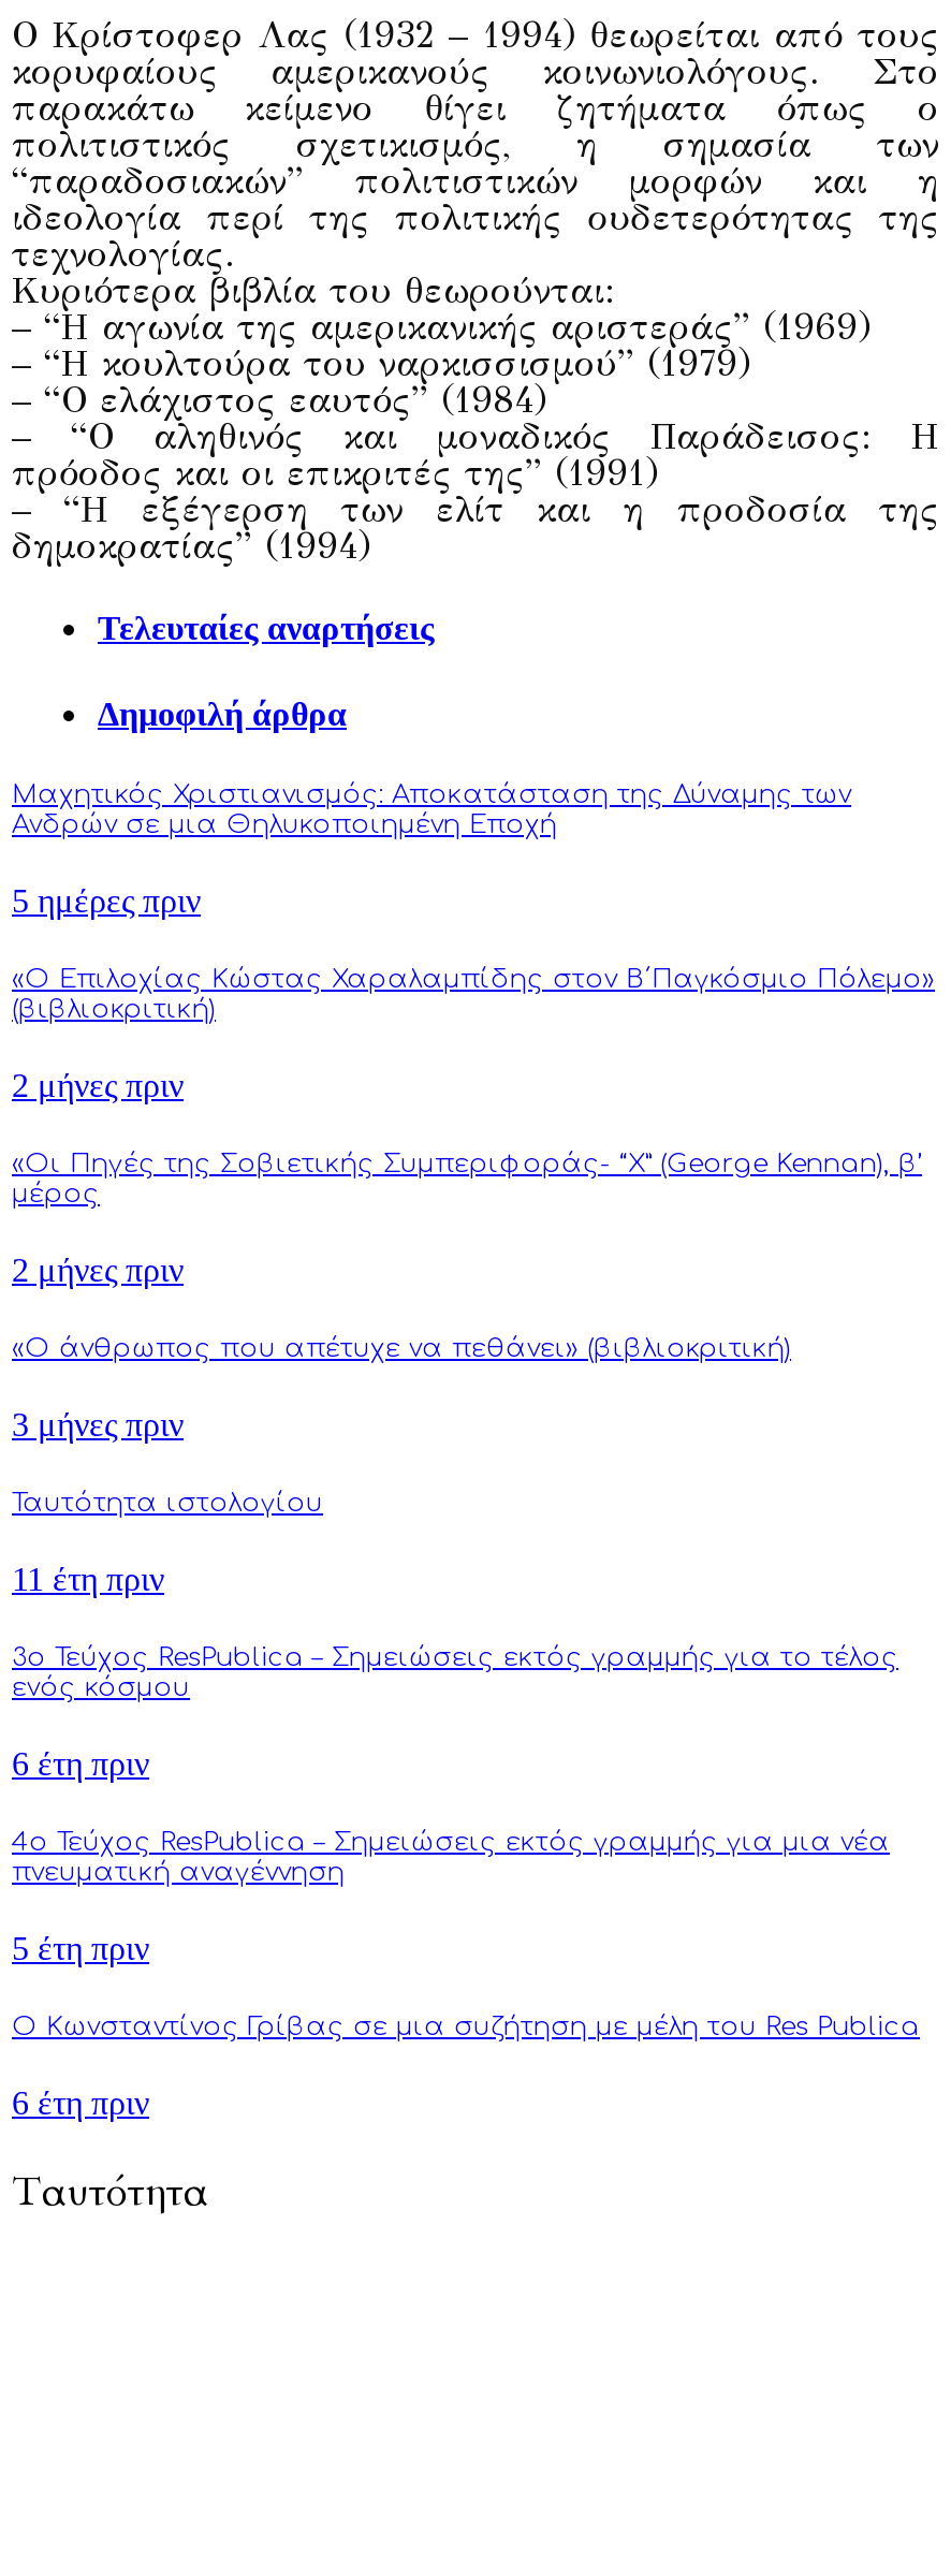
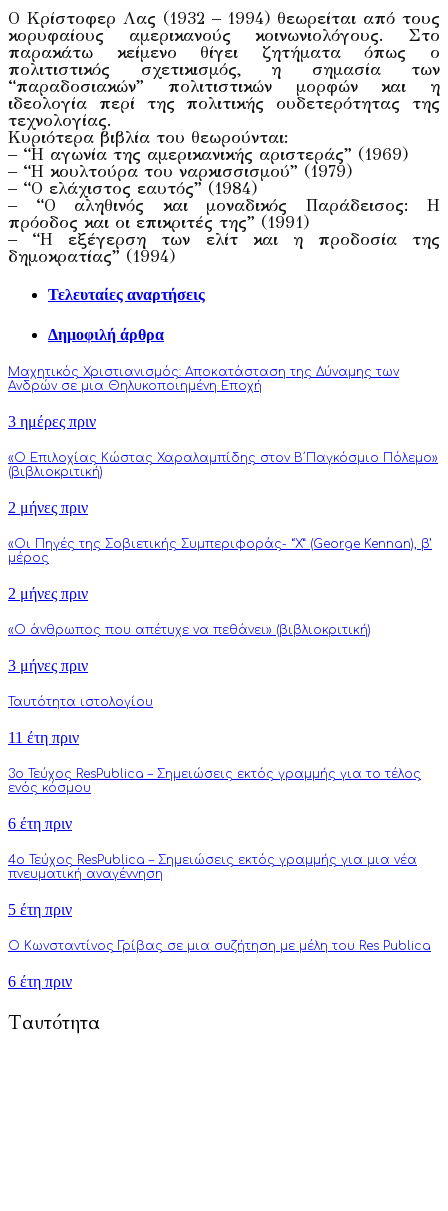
- 5 ημέρες πριν
+ 3 ημέρες πριν
